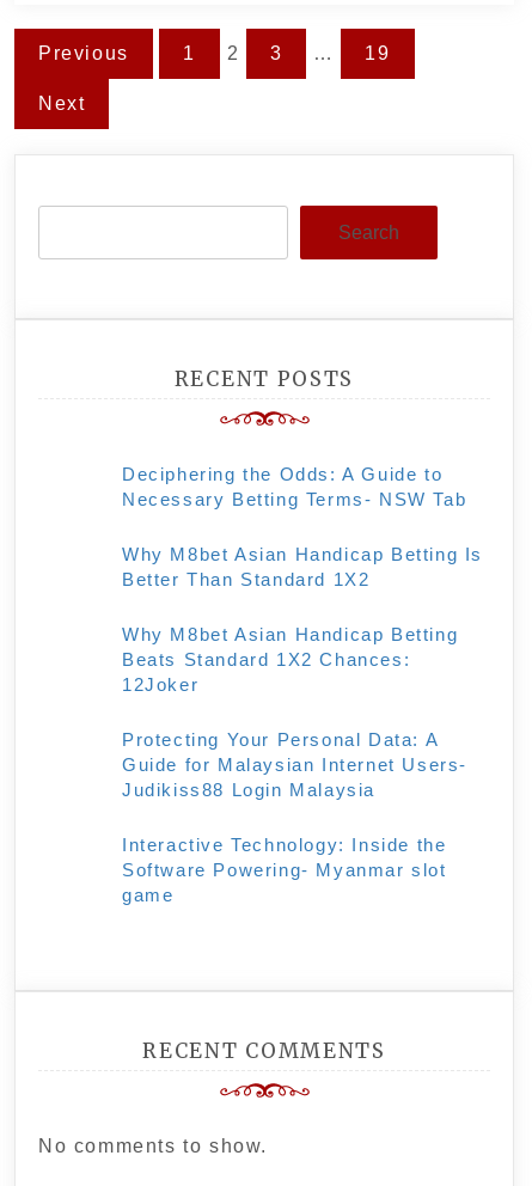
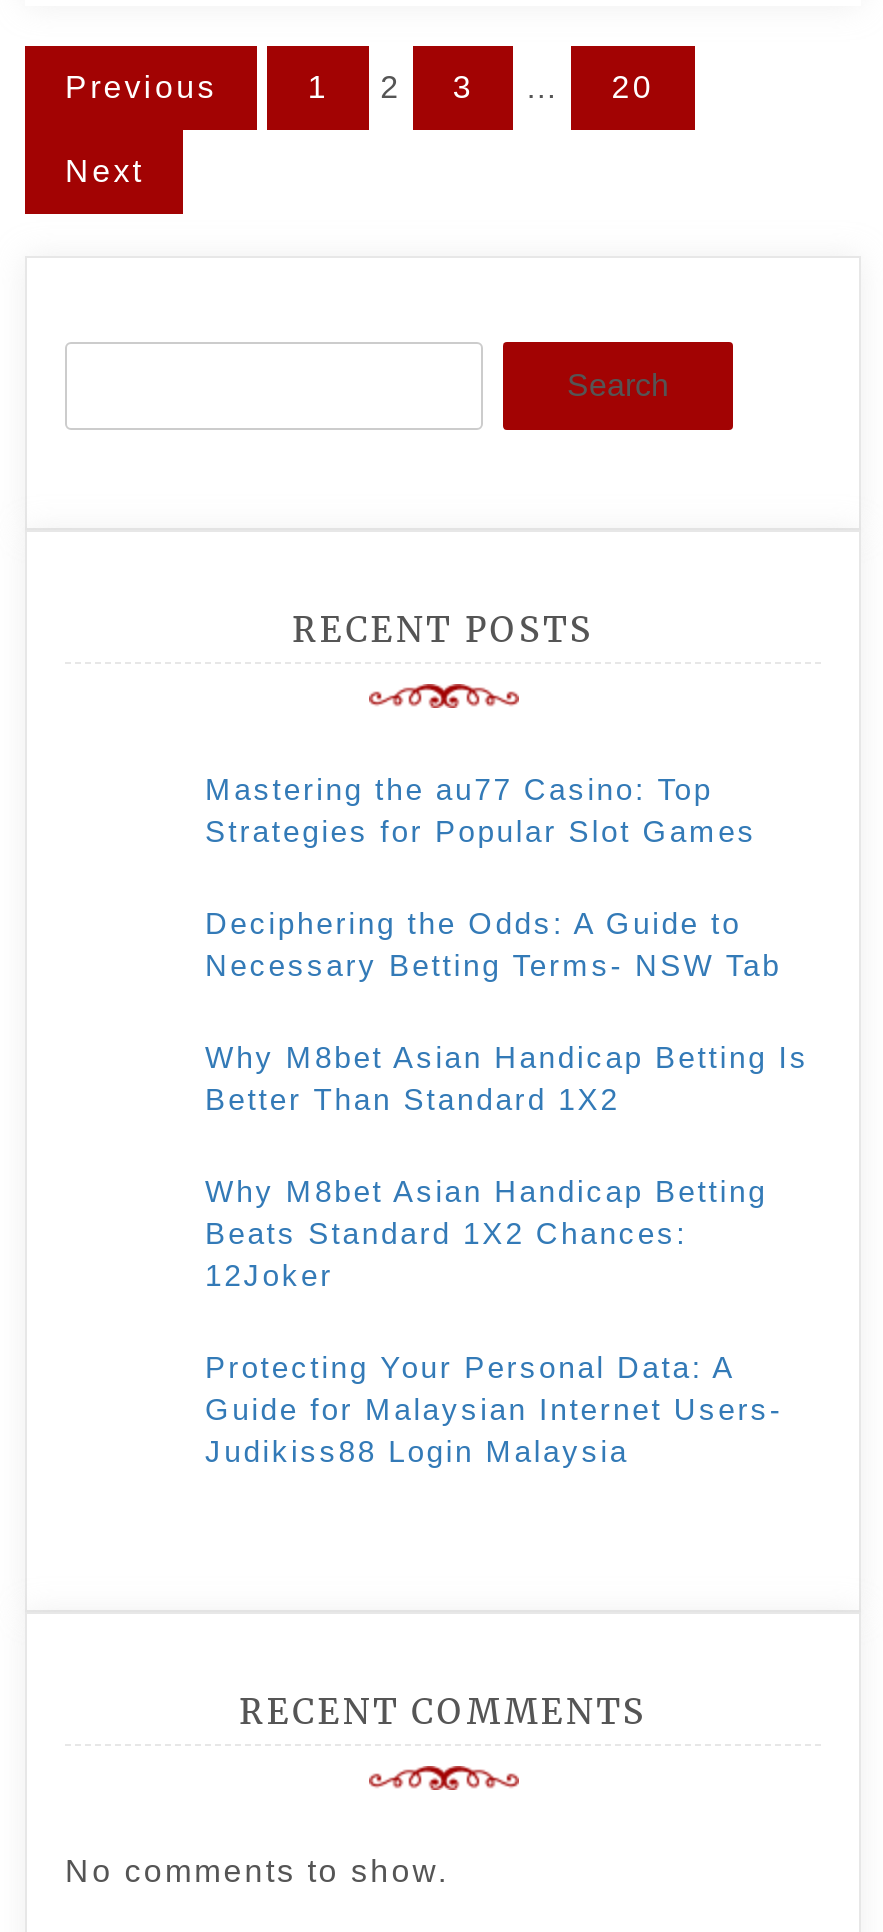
- 19
+ 20

+ Mastering the au77 Casino: Top
+ Strategies for Popular Slot Games

moved down: Deciphering the Odds: A Guide to | Necessary Betting Terms- NSW Tab | Why M8bet Asian Handicap Betting Is | ... | Guide for Malaysian Internet Users- | Judikiss88 Login Malaysia

- Interactive Technology: Inside the
- Software Powering- Myanmar slot
- game
